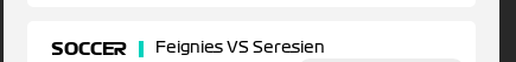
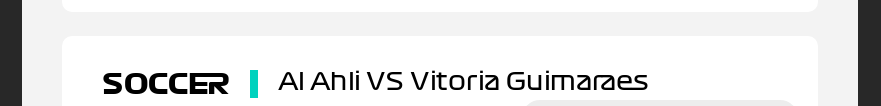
- Feignies VS Seresien
+ Al Ahli VS Vitoria Guimaraes
